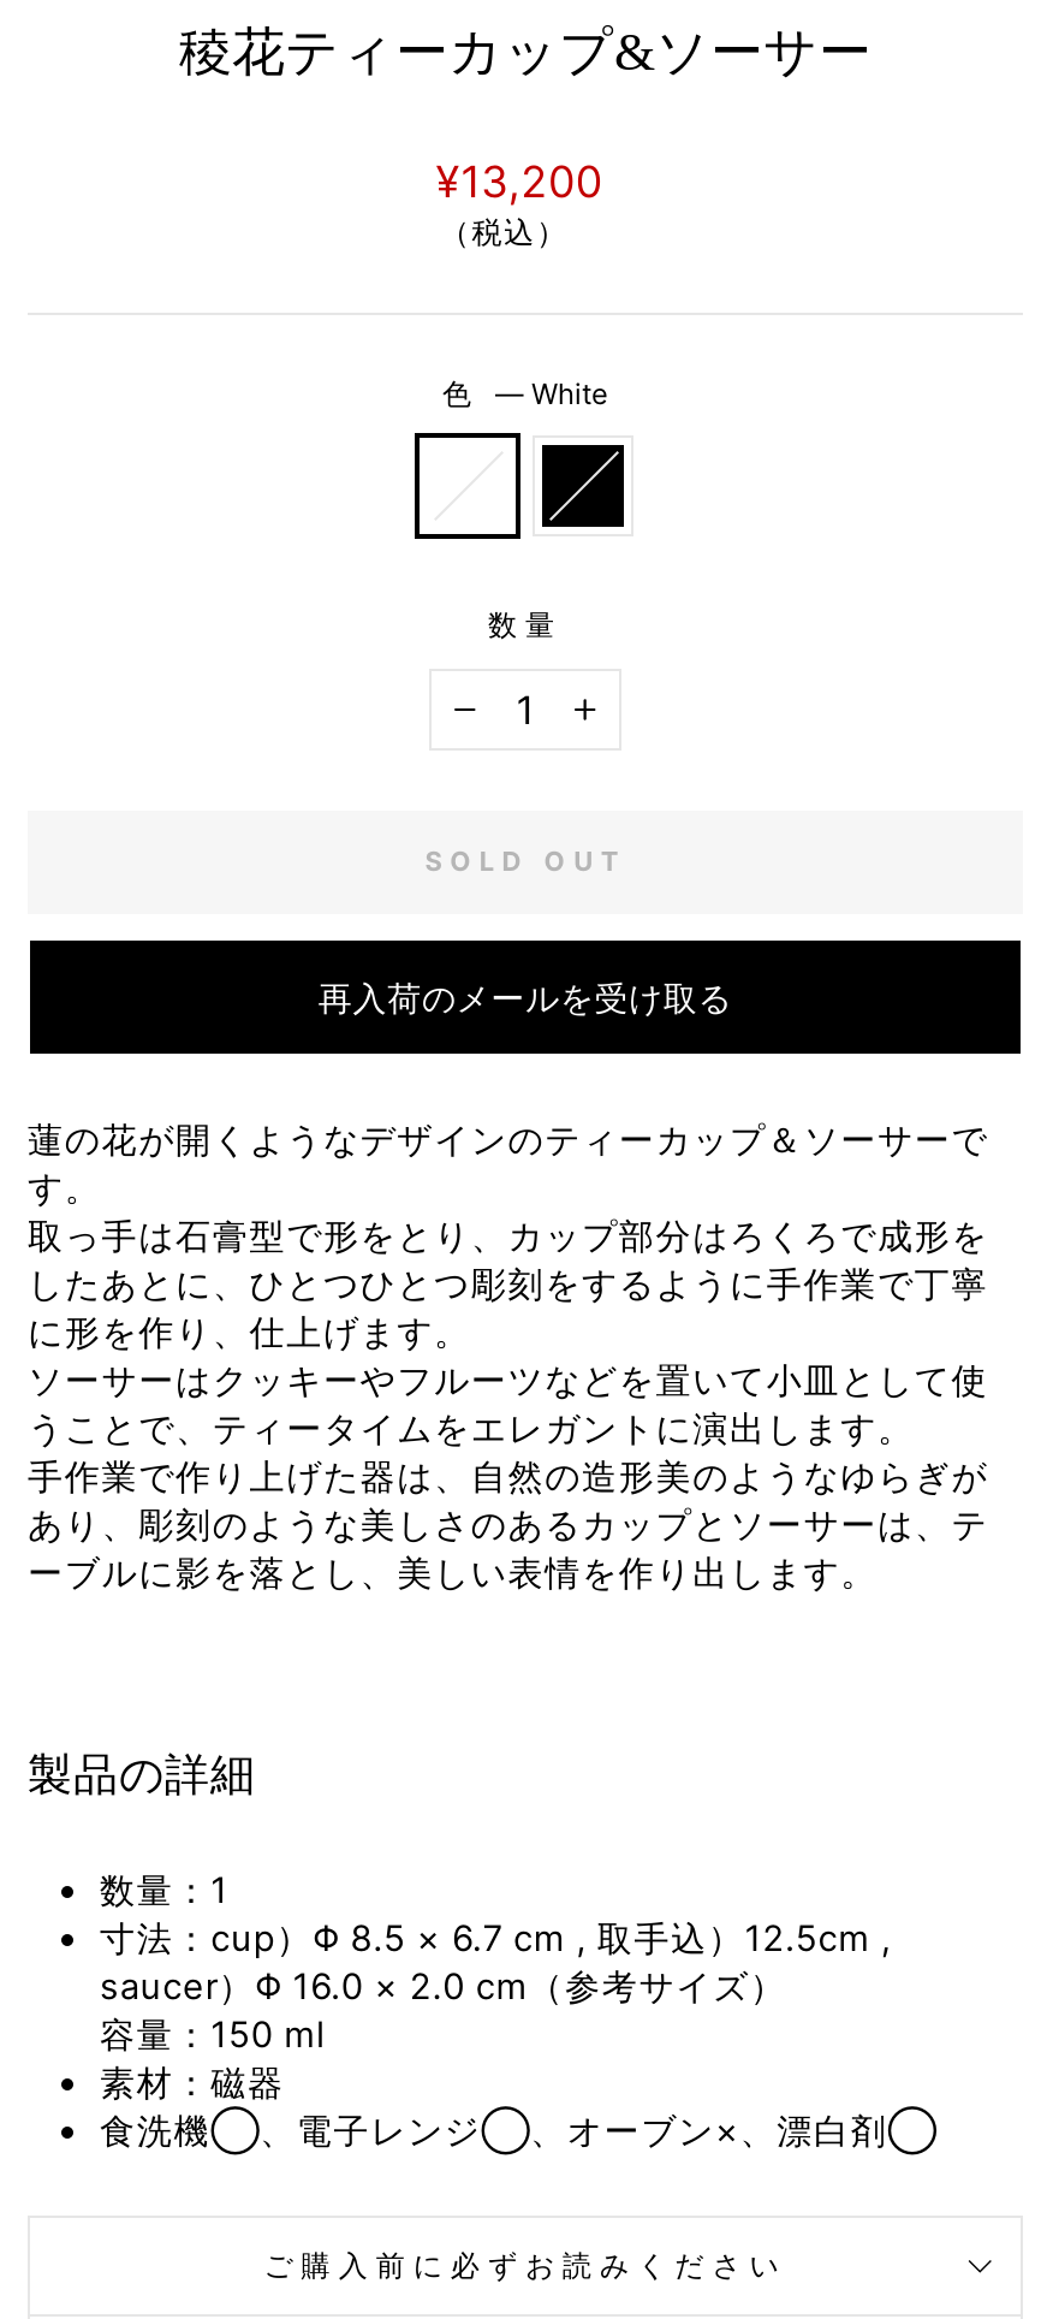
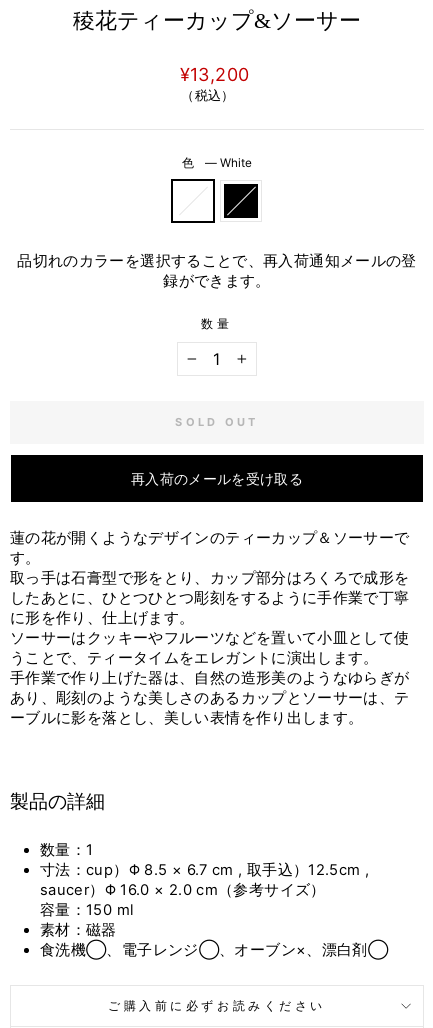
+ 品切れのカラーを選択することで、再入荷通知メールの登
+ 録ができます。
